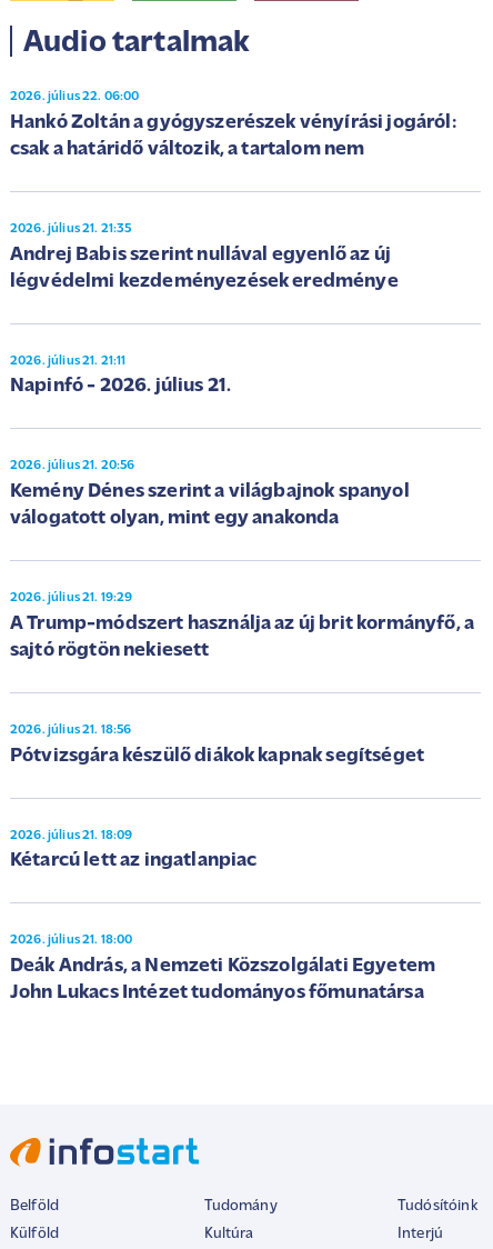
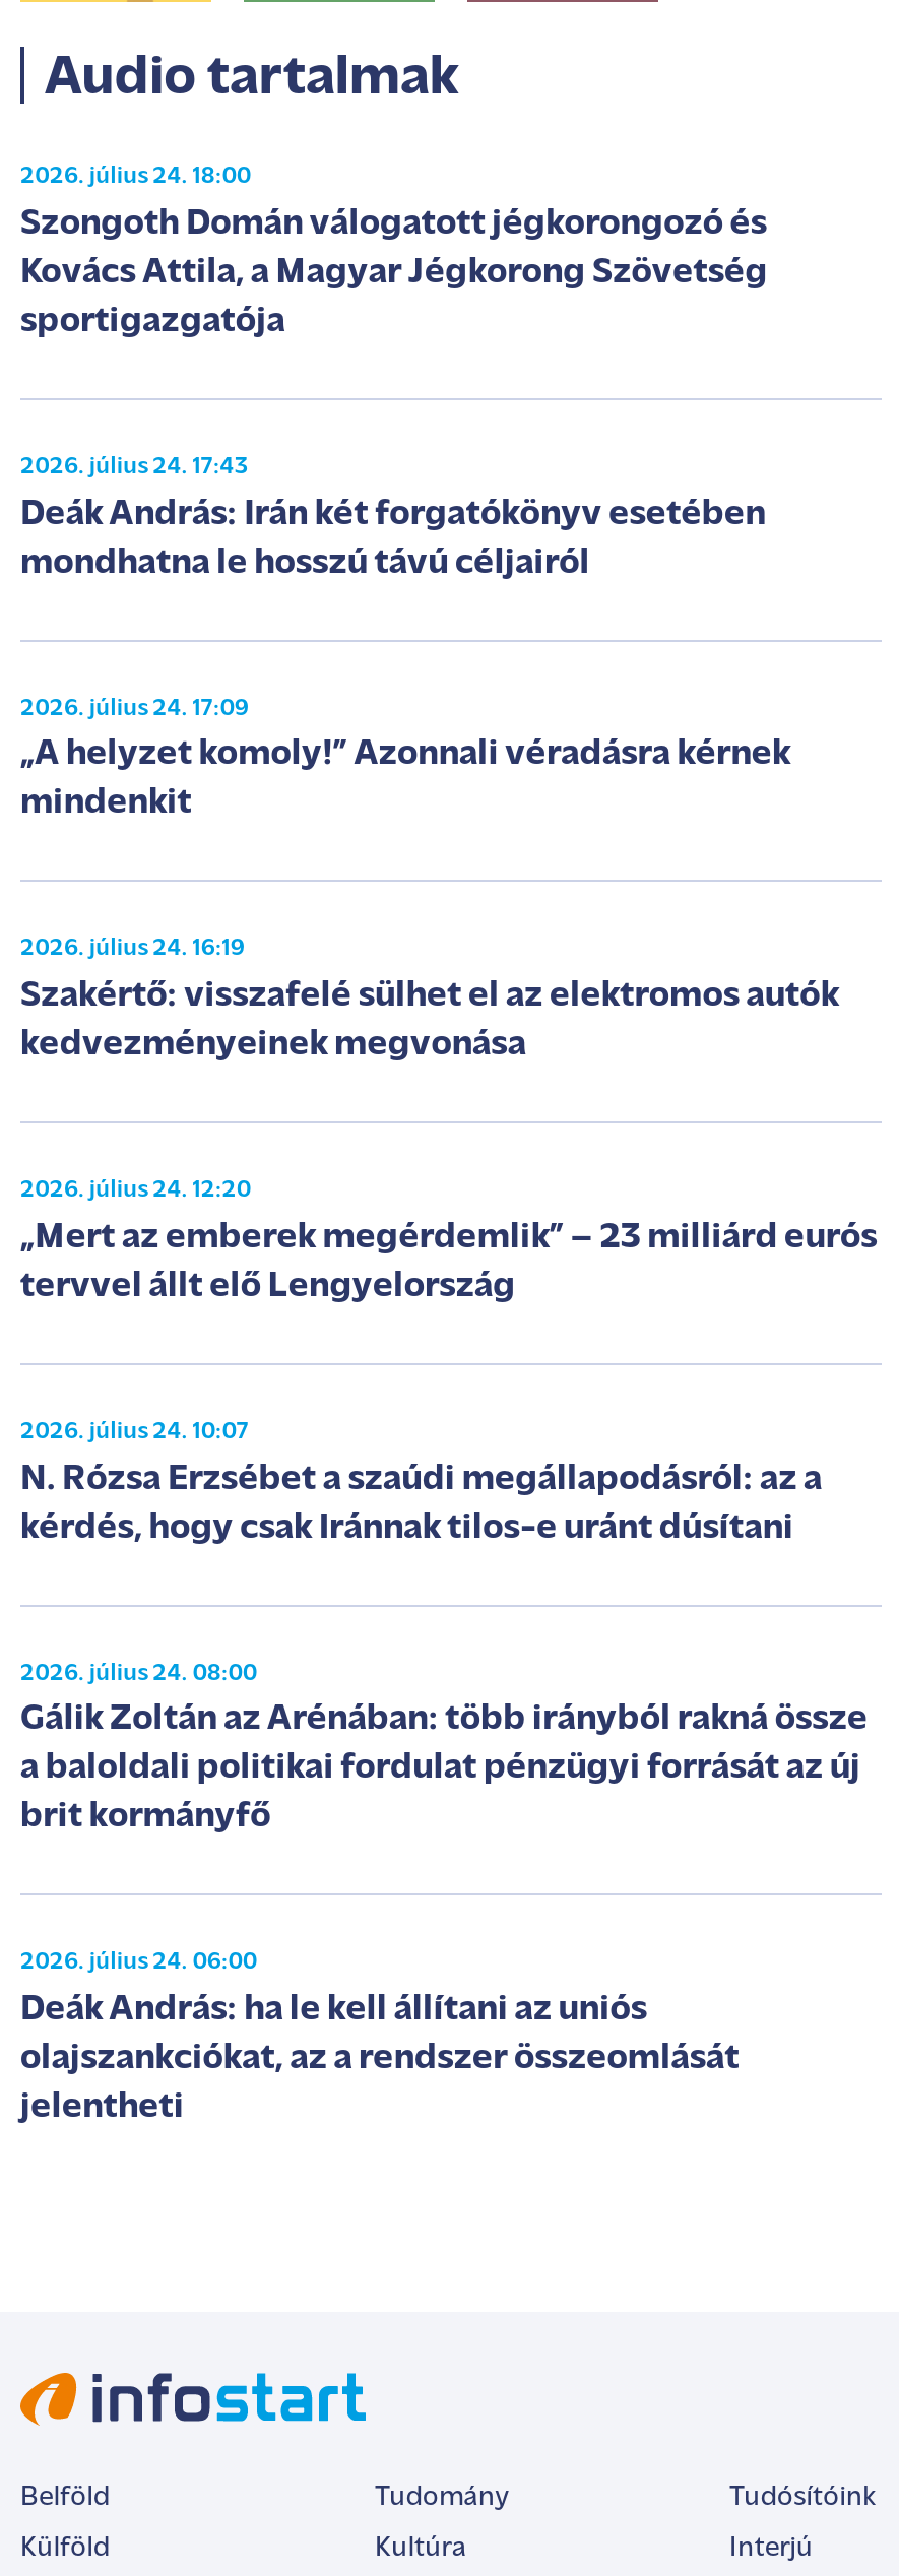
- 2026. július 22. 06:00
- Hankó Zoltán a gyógyszerészek vényírási jogáról:
- csak a határidő változik, a tartalom nem
+ 2026. július 24. 18:00
+ Szongoth Domán válogatott jégkorongozó és
+ Kovács Attila, a Magyar Jégkorong Szövetség
+ sportigazgatója

- 2026. július 21. 21:35
- Andrej Babis szerint nullával egyenlő az új
- légvédelmi kezdeményezések eredménye
+ 2026. július 24. 17:43
+ Deák András: Irán két forgatókönyv esetében
+ mondhatna le hosszú távú céljairól

- 2026. július 21. 21:11
- Napinfó - 2026. július 21.
+ 2026. július 24. 17:09
+ „A helyzet komoly!” Azonnali véradásra kérnek
+ mindenkit

- 2026. július 21. 20:56
- Kemény Dénes szerint a világbajnok spanyol
- válogatott olyan, mint egy anakonda
+ 2026. július 24. 16:19
+ Szakértő: visszafelé sülhet el az elektromos autók
+ kedvezményeinek megvonása

- 2026. július 21. 19:29
- A Trump-módszert használja az új brit kormányfő, a
- sajtó rögtön nekiesett
+ 2026. július 24. 12:20
+ „Mert az emberek megérdemlik” – 23 milliárd eurós
+ tervvel állt elő Lengyelország

- 2026. július 21. 18:56
- Pótvizsgára készülő diákok kapnak segítséget
+ 2026. július 24. 10:07
+ N. Rózsa Erzsébet a szaúdi megállapodásról: az a
+ kérdés, hogy csak Iránnak tilos-e uránt dúsítani

- 2026. július 21. 18:09
- Kétarcú lett az ingatlanpiac
+ 2026. július 24. 08:00
+ Gálik Zoltán az Arénában: több irányból rakná össze
+ a baloldali politikai fordulat pénzügyi forrását az új
+ brit kormányfő

- 2026. július 21. 18:00
- Deák András, a Nemzeti Közszolgálati Egyetem
- John Lukacs Intézet tudományos főmunatársa
+ 2026. július 24. 06:00
+ Deák András: ha le kell állítani az uniós
+ olajszankciókat, az a rendszer összeomlását
+ jelentheti
